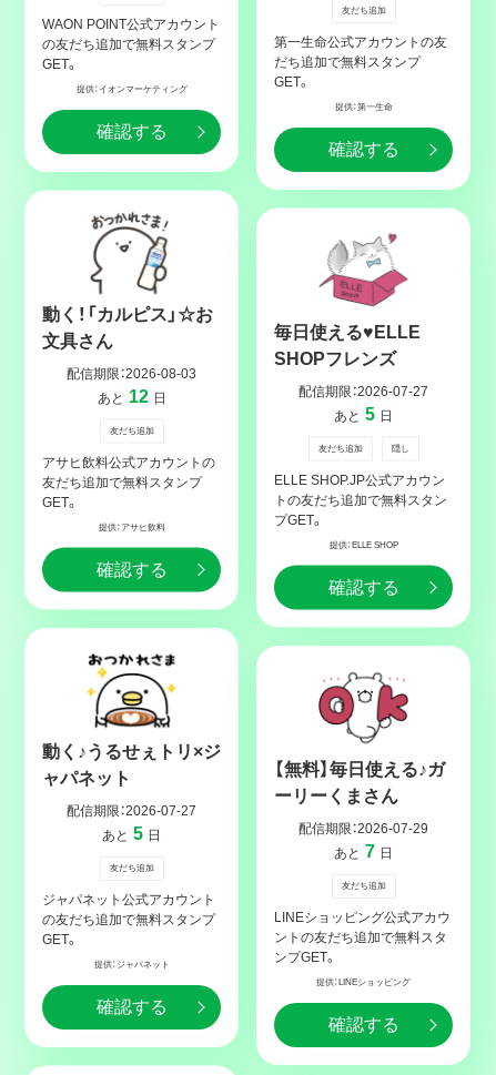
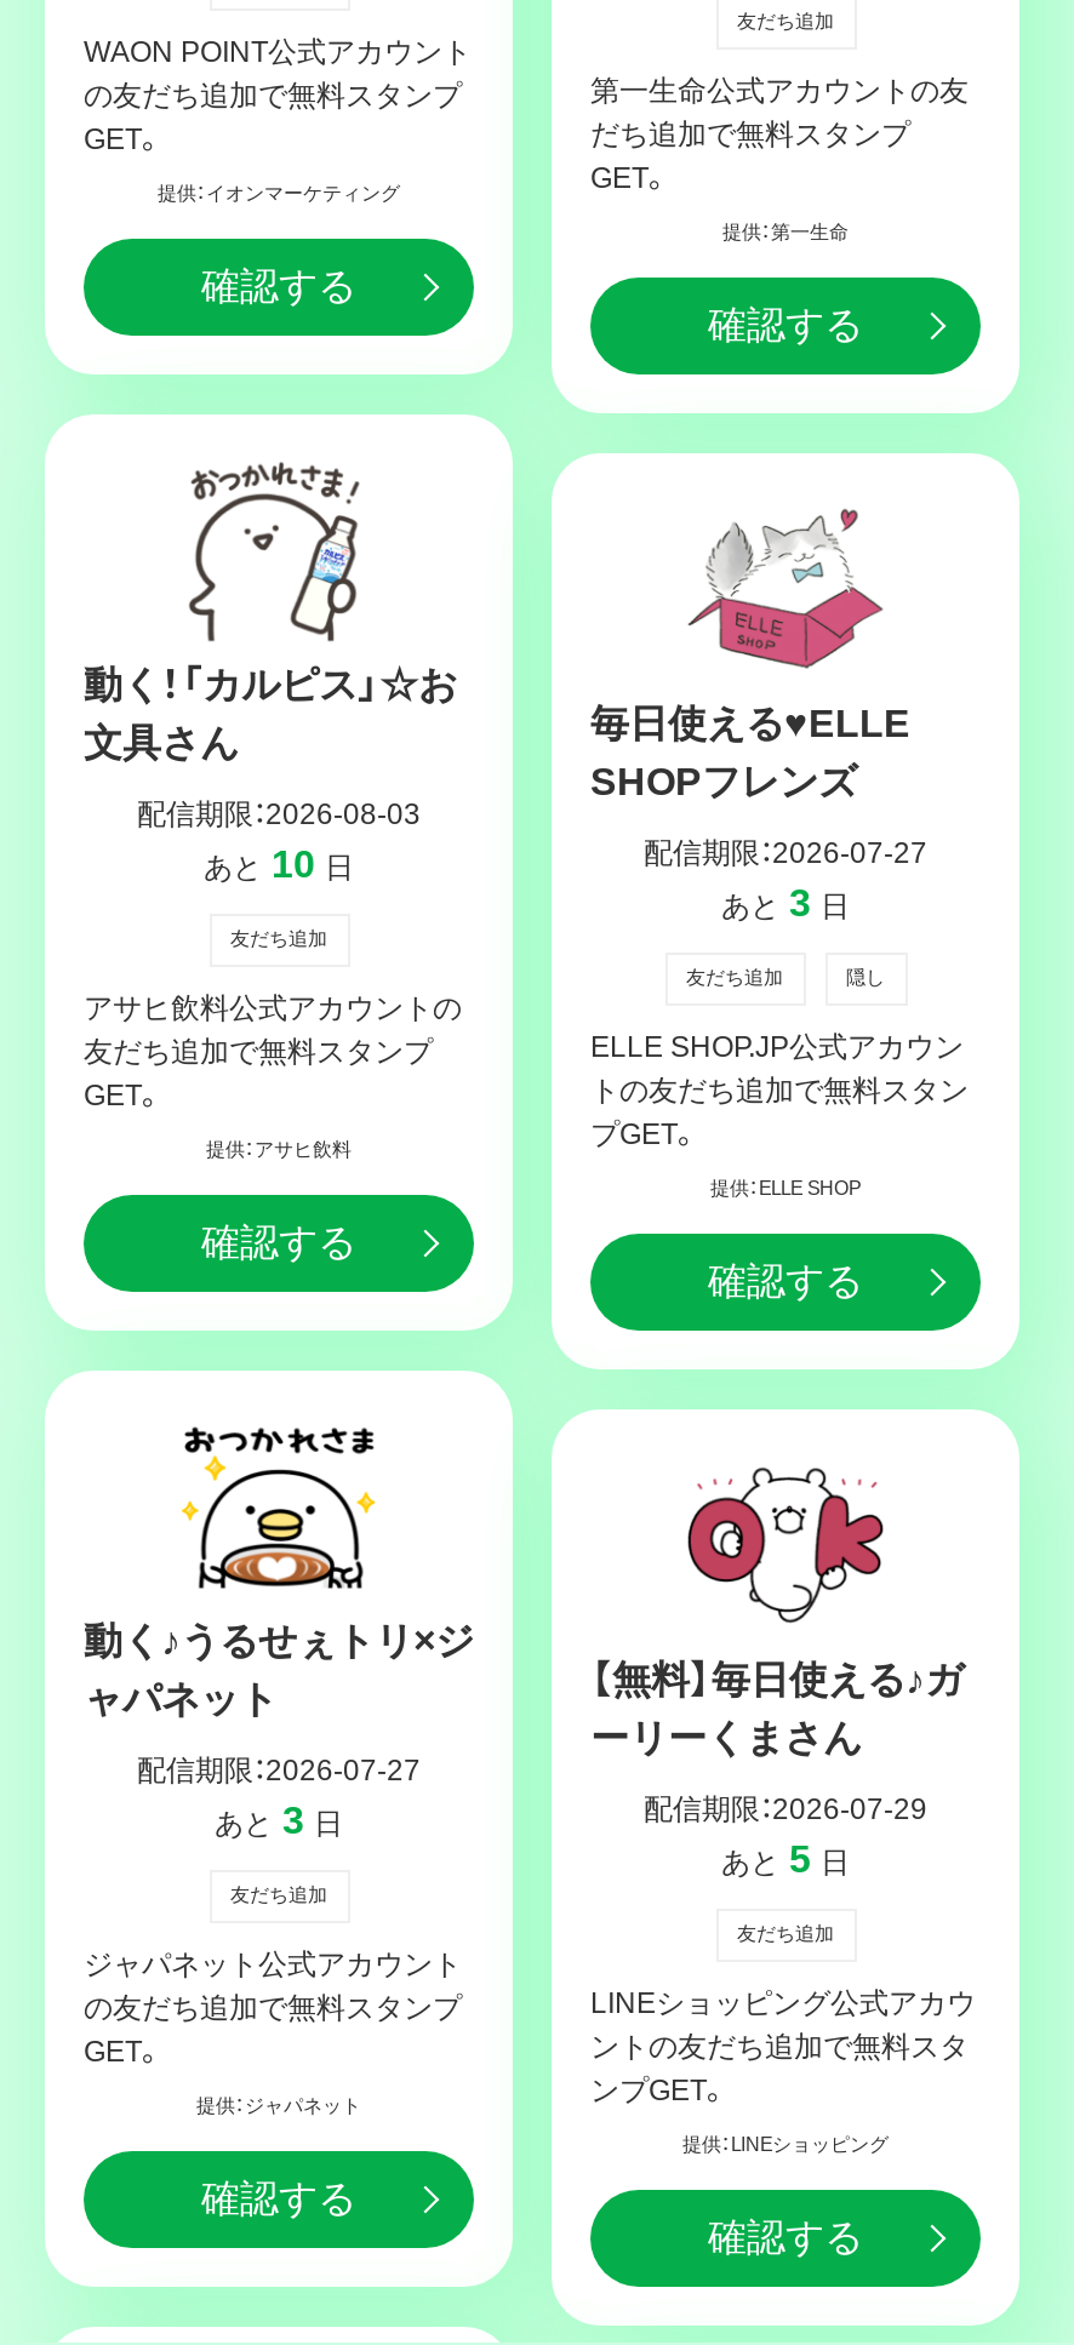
- あと 12 日
+ あと 10 日

- あと 5 日
+ あと 3 日

- あと 5 日
+ あと 3 日

- あと 7 日
+ あと 5 日
